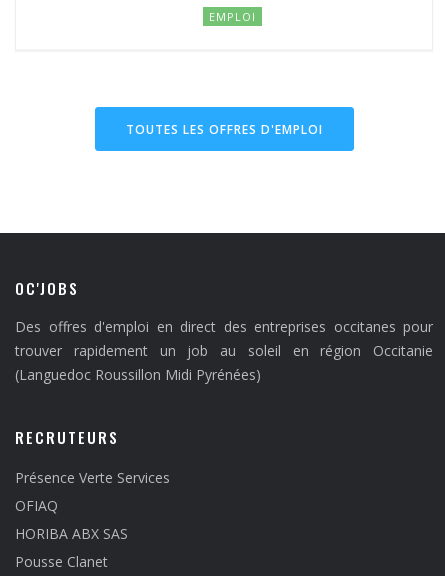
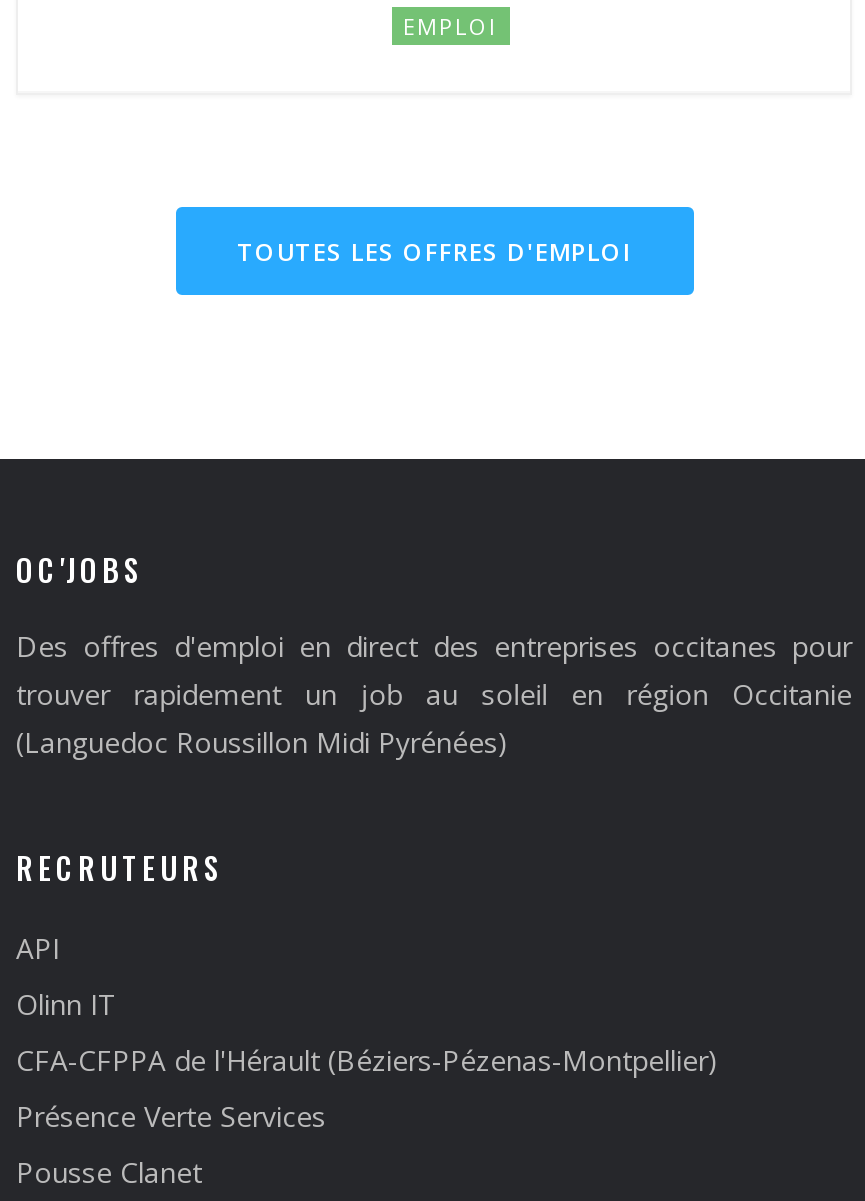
+ API
+ Olinn IT
+ CFA-CFPPA de l'Hérault (Béziers-Pézenas-Montpellier)

moved down: Présence Verte Services

- OFIAQ
- HORIBA ABX SAS
